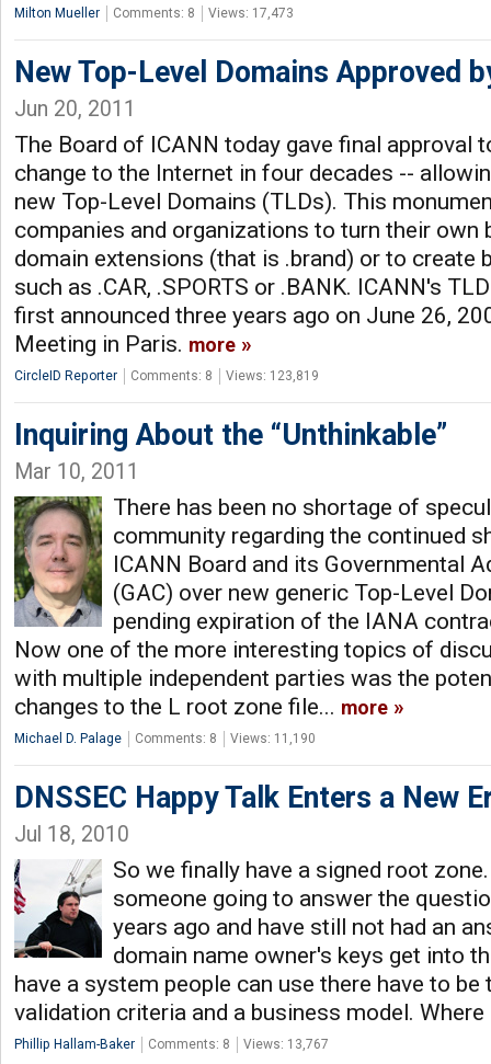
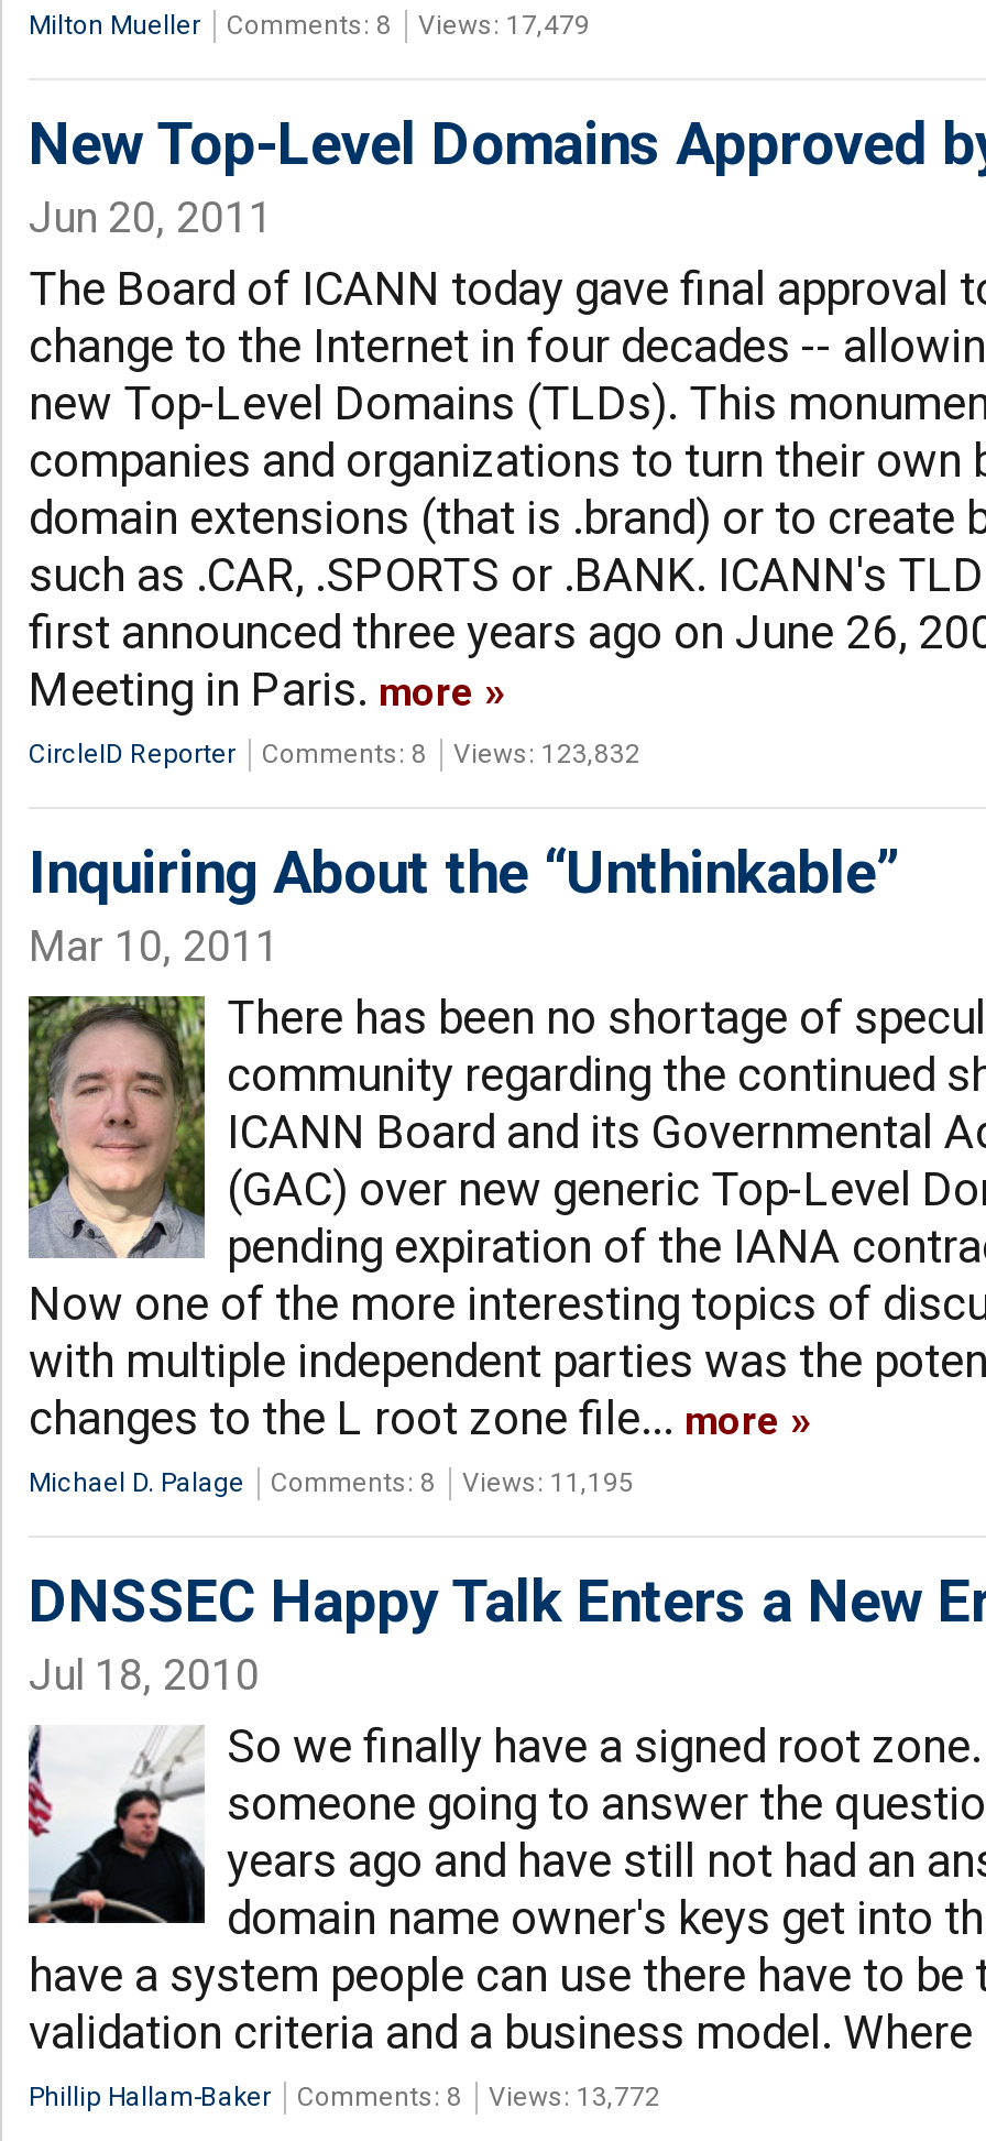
- Milton Mueller Comments: 8 Views: 17,473
+ Milton Mueller Comments: 8 Views: 17,479

- CircleID Reporter Comments: 8 Views: 123,819
+ CircleID Reporter Comments: 8 Views: 123,832

- Michael D. Palage Comments: 8 Views: 11,190
+ Michael D. Palage Comments: 8 Views: 11,195

- Phillip Hallam-Baker Comments: 8 Views: 13,767
+ Phillip Hallam-Baker Comments: 8 Views: 13,772
